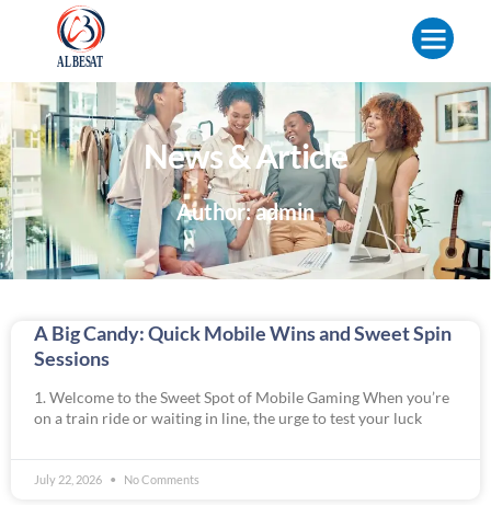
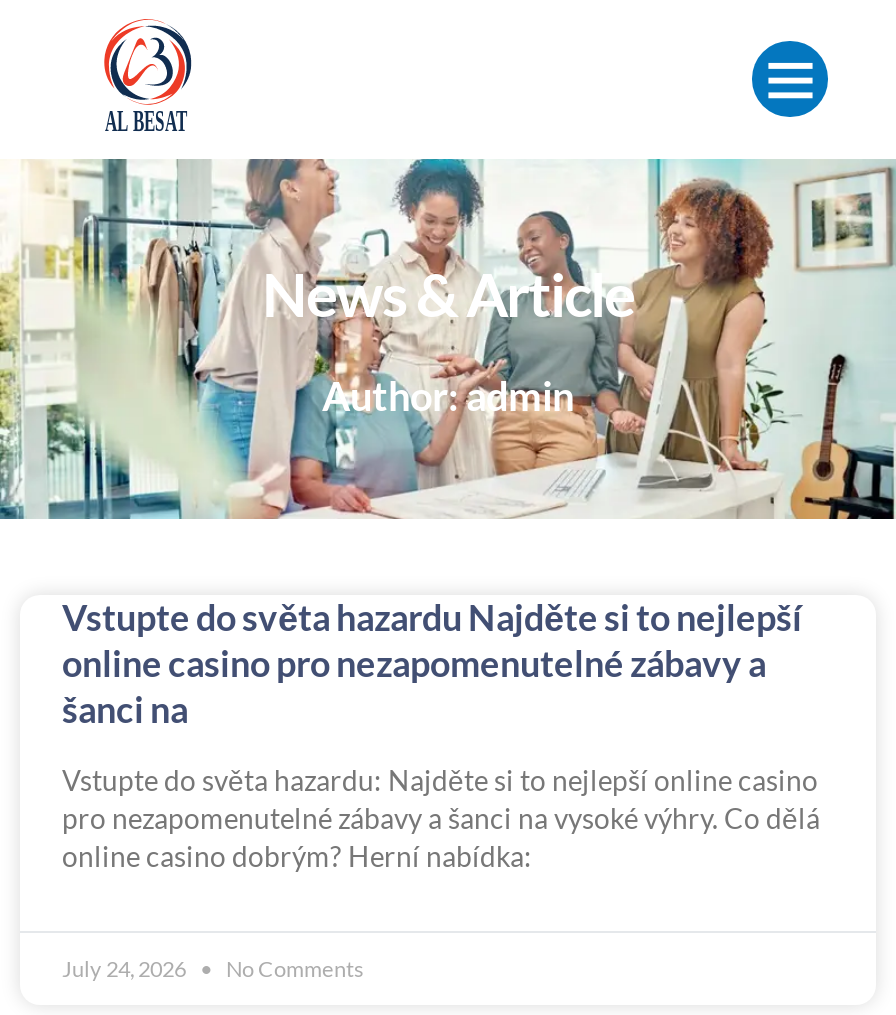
- A Big Candy: Quick Mobile Wins and Sweet Spin
- Sessions
+ Vstupte do světa hazardu Najděte si to nejlepší
+ online casino pro nezapomenutelné zábavy a
+ šanci na

- 1. Welcome to the Sweet Spot of Mobile Gaming When you’re
- on a train ride or waiting in line, the urge to test your luck
+ Vstupte do světa hazardu: Najděte si to nejlepší online casino
+ pro nezapomenutelné zábavy a šanci na vysoké výhry. Co dělá
+ online casino dobrým? Herní nabídka:

- July 22, 2026 No Comments
+ July 24, 2026 No Comments
